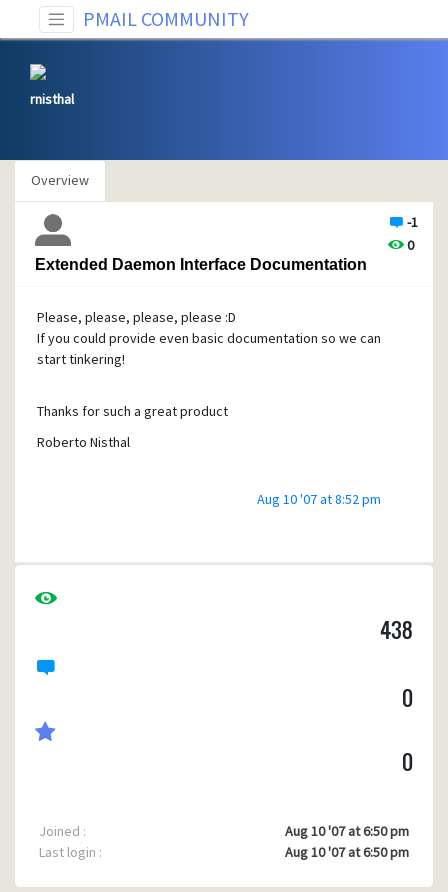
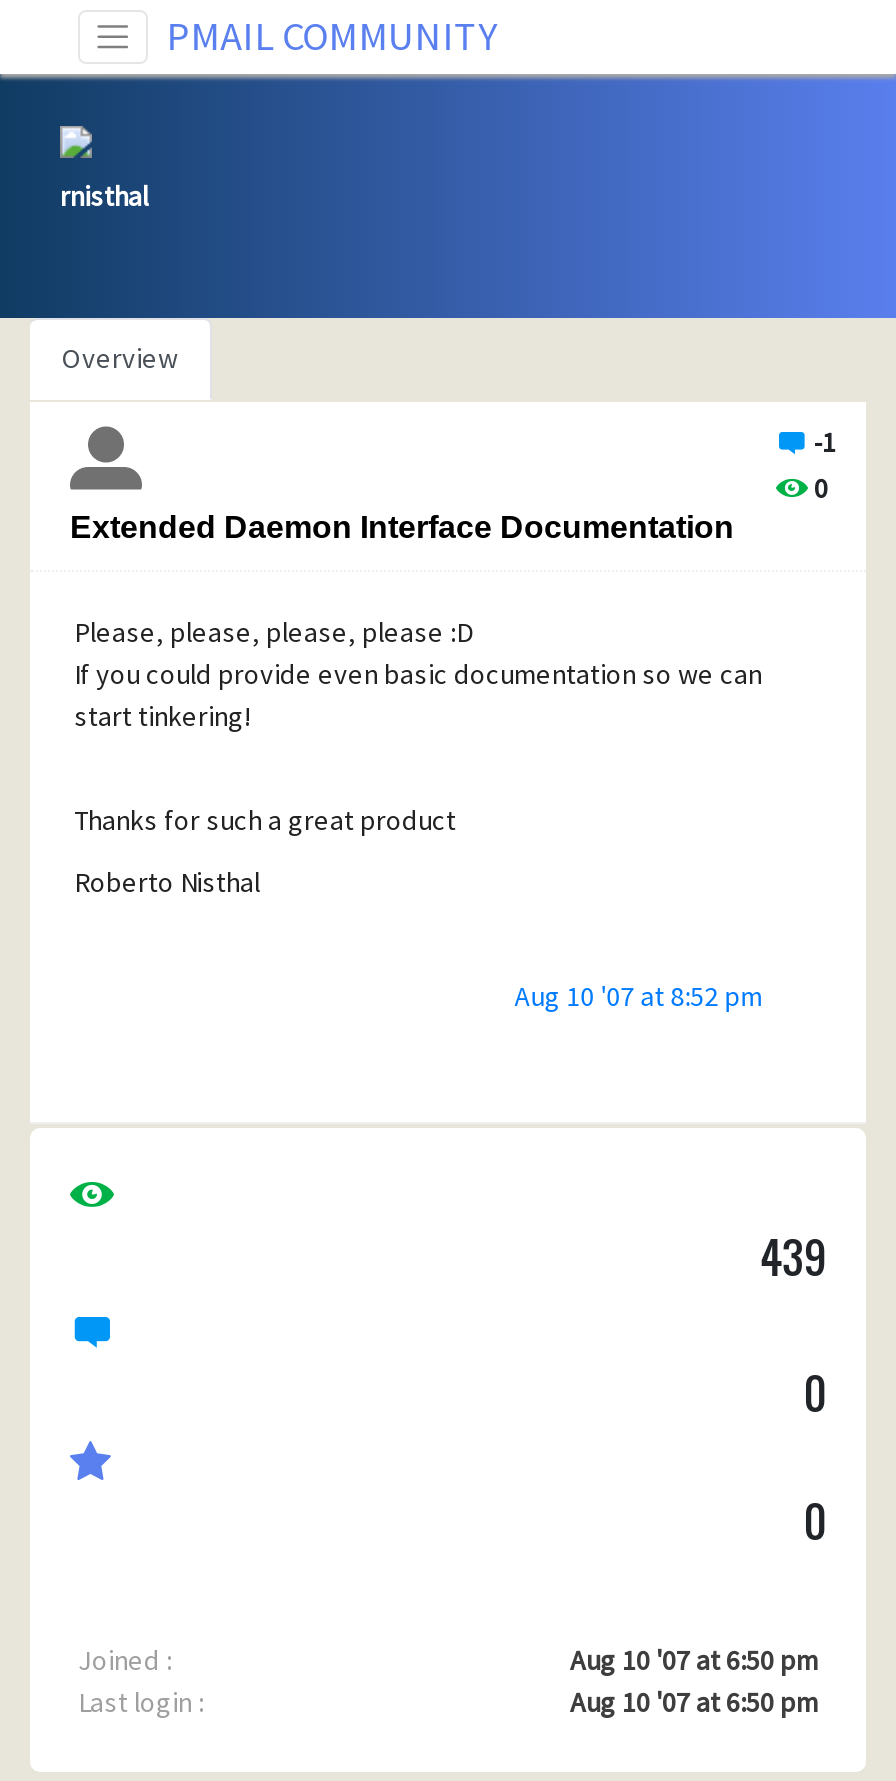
- 438
+ 439
